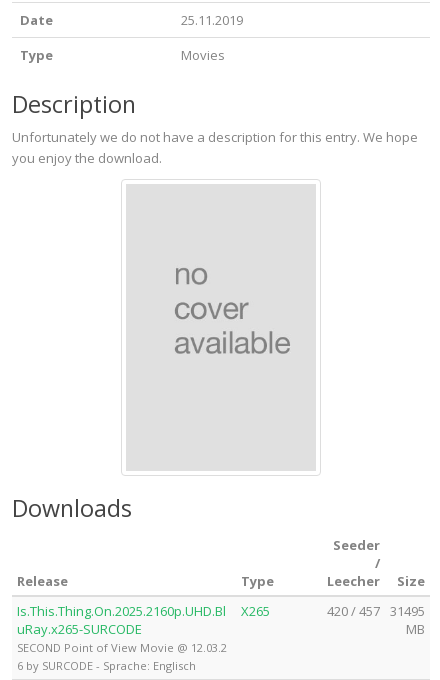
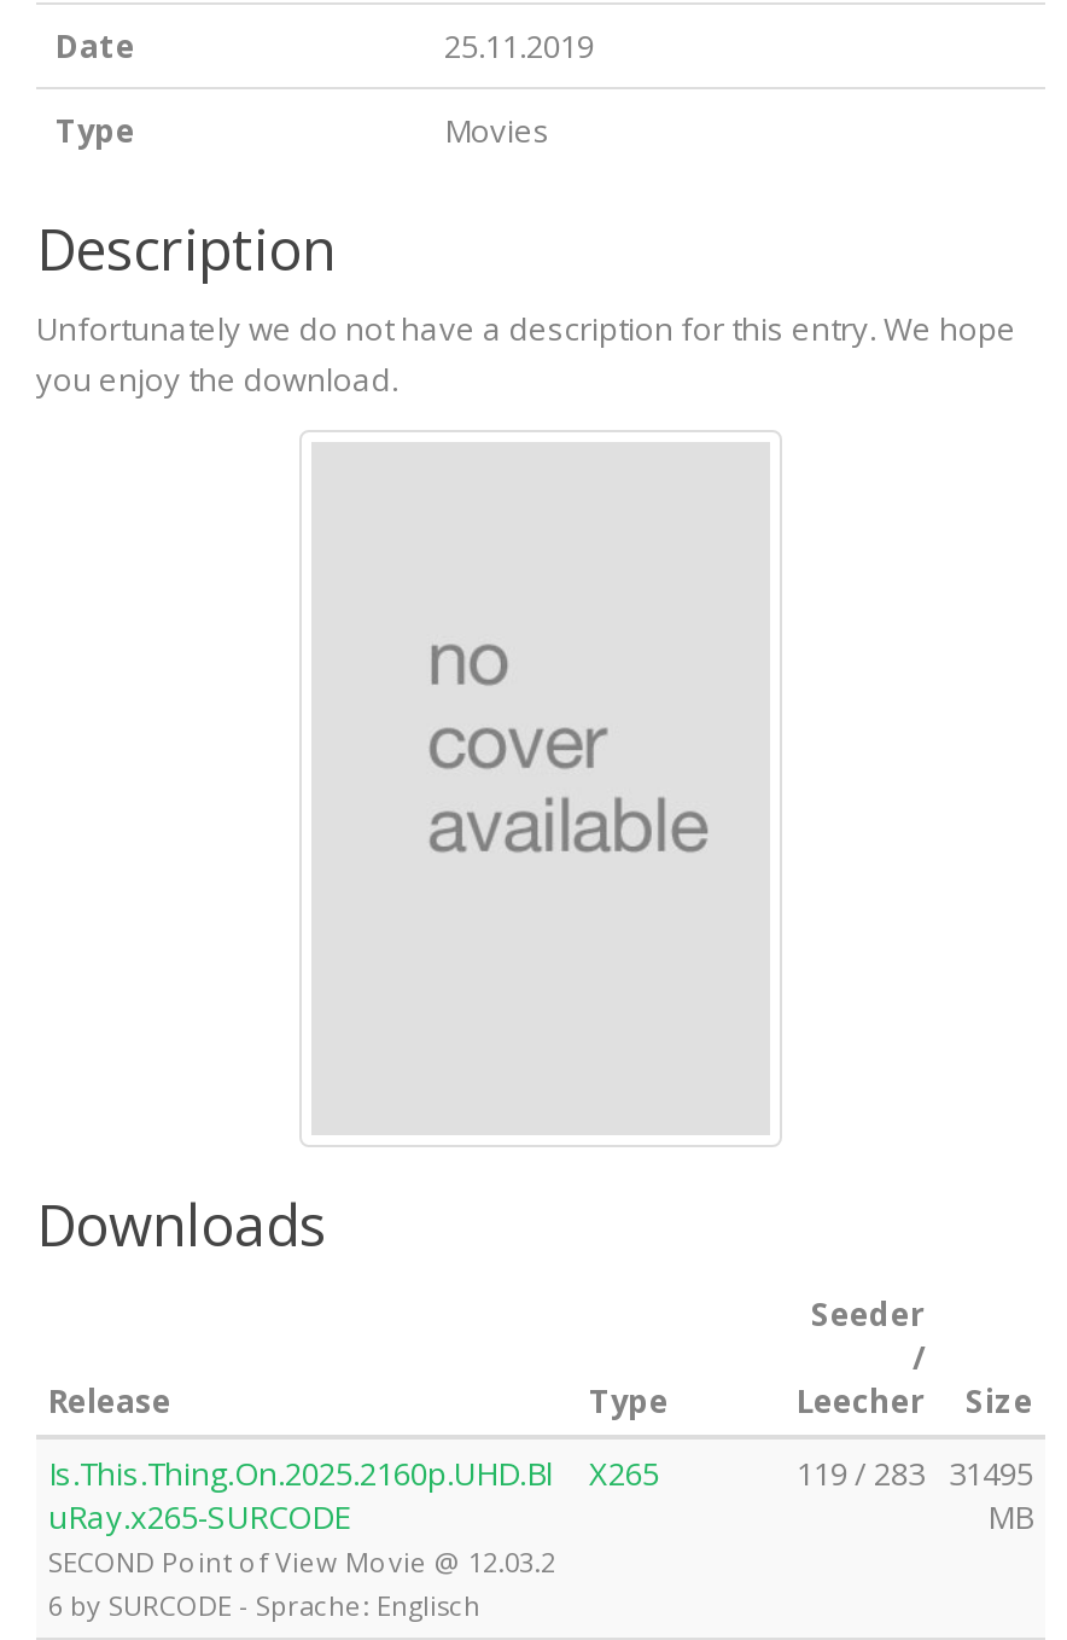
- 420 / 457 31495
+ 119 / 283 31495
